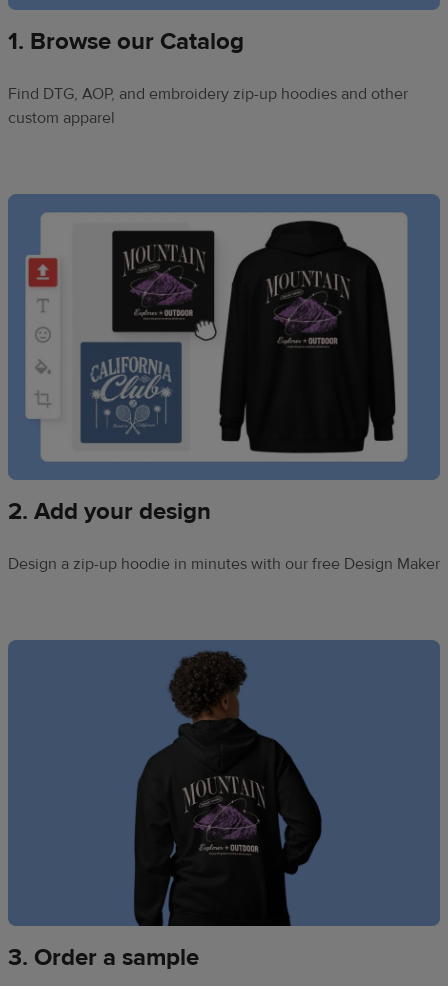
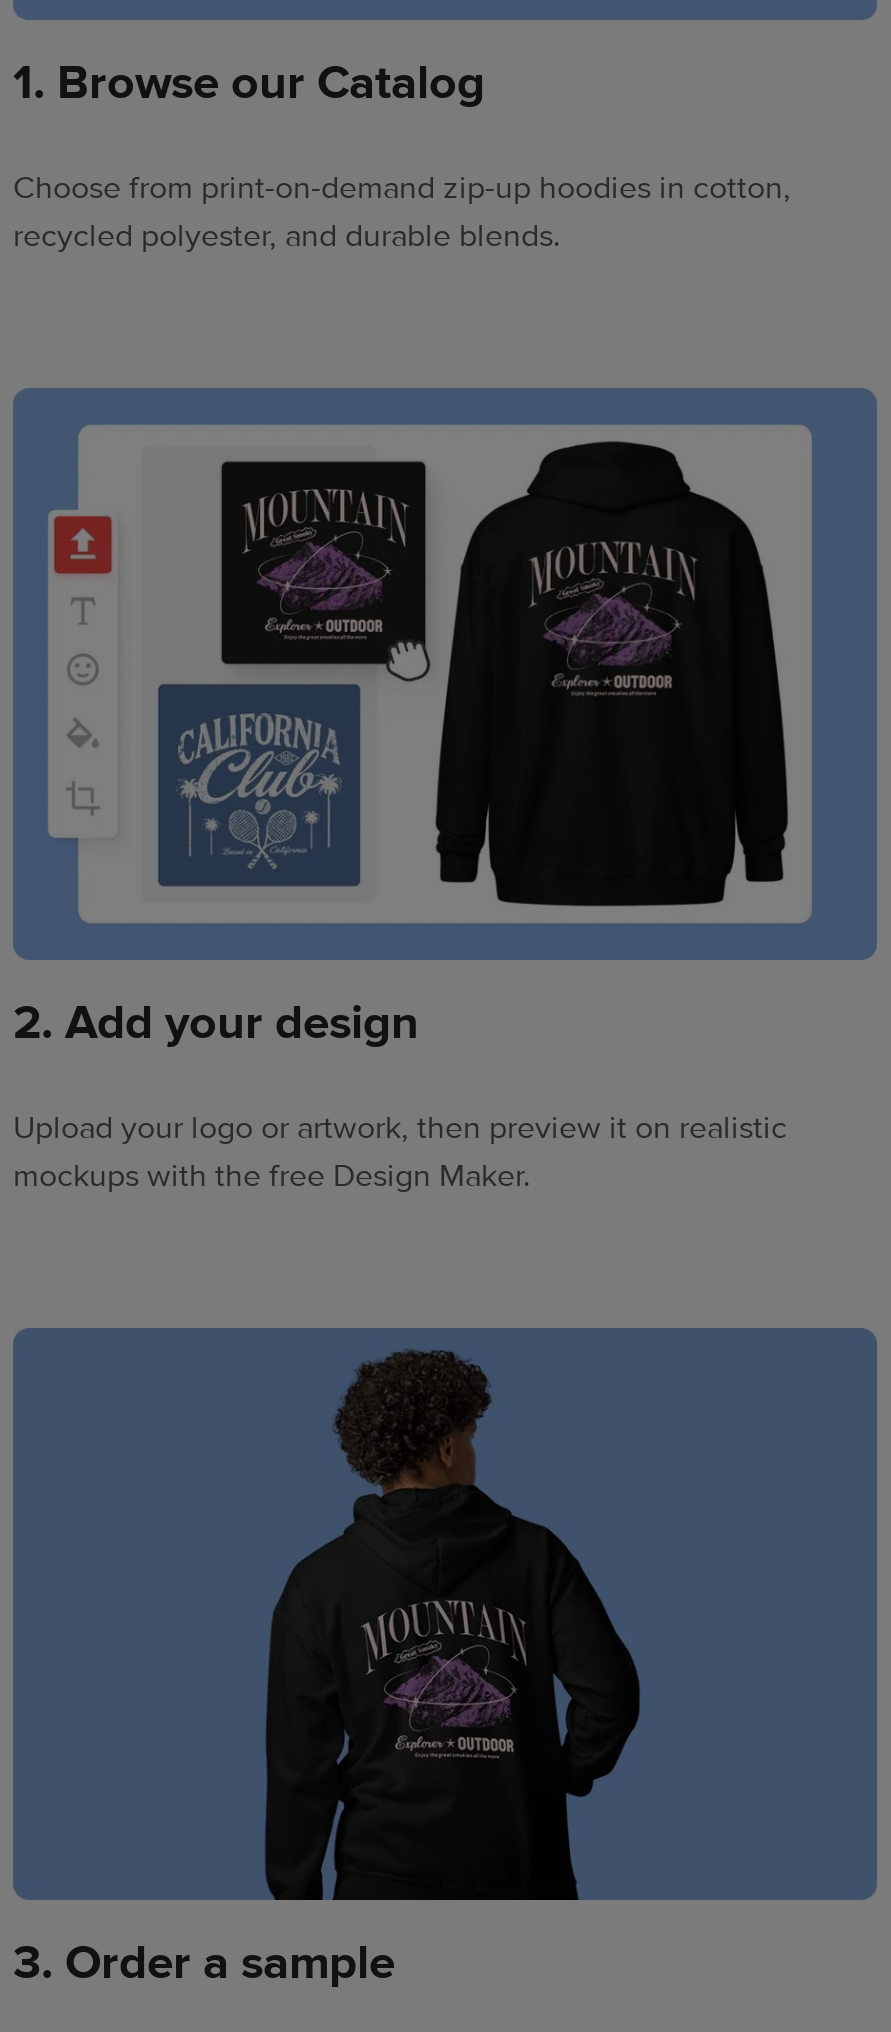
- Find DTG, AOP, and embroidery zip-up hoodies and other
- custom apparel
+ Choose from print-on-demand zip-up hoodies in cotton,
+ recycled polyester, and durable blends.

- Design a zip-up hoodie in minutes with our free Design Maker
+ Upload your logo or artwork, then preview it on realistic
+ mockups with the free Design Maker.
